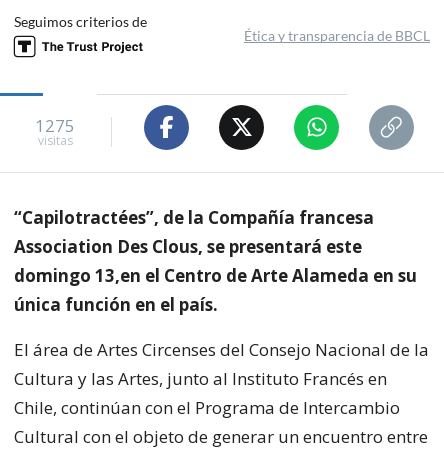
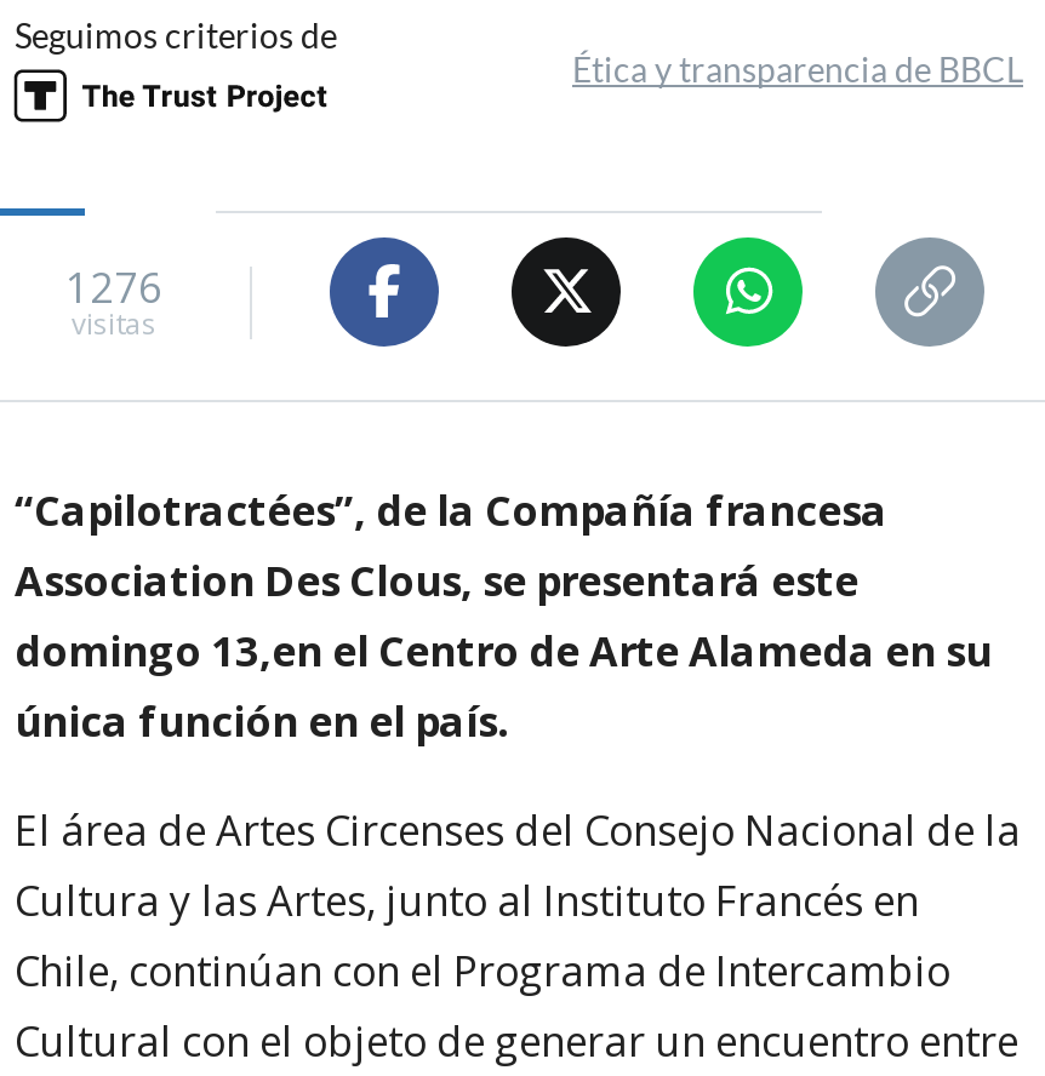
- 1275
+ 1276
